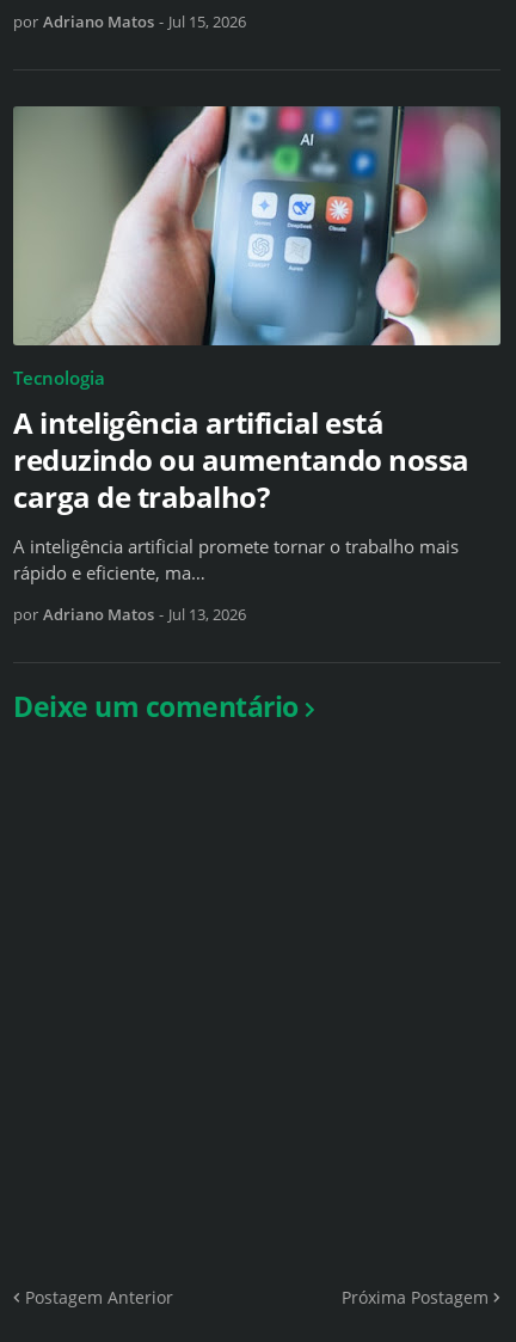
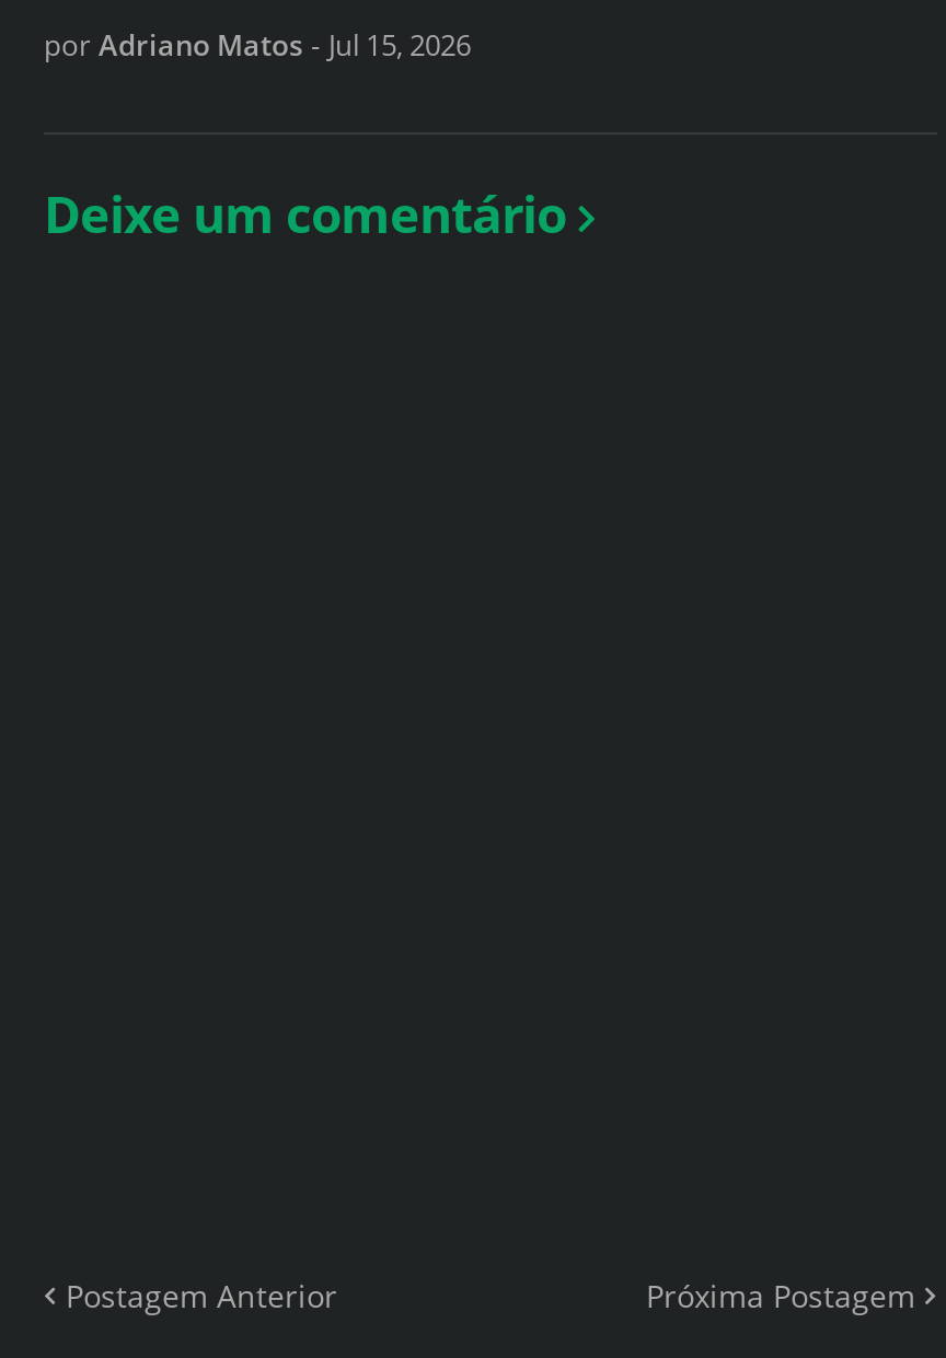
- [image]
- Tecnologia
- A inteligência artificial está
- reduzindo ou aumentando nossa
- carga de trabalho?
- A inteligência artificial promete tornar o trabalho mais
- rápido e eficiente, ma…
- por Adriano Matos - Jul 13, 2026
